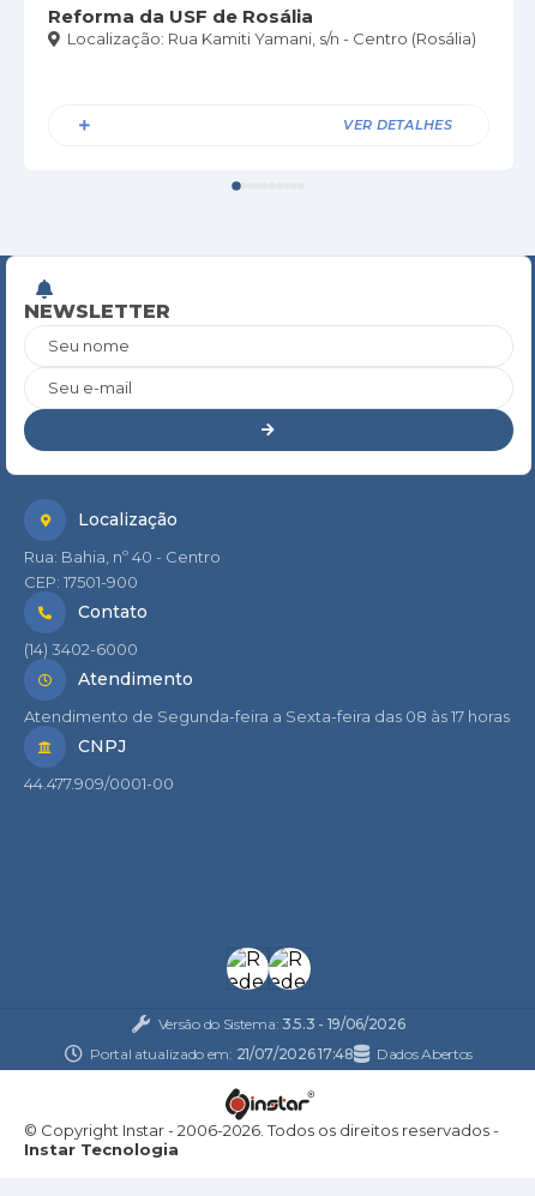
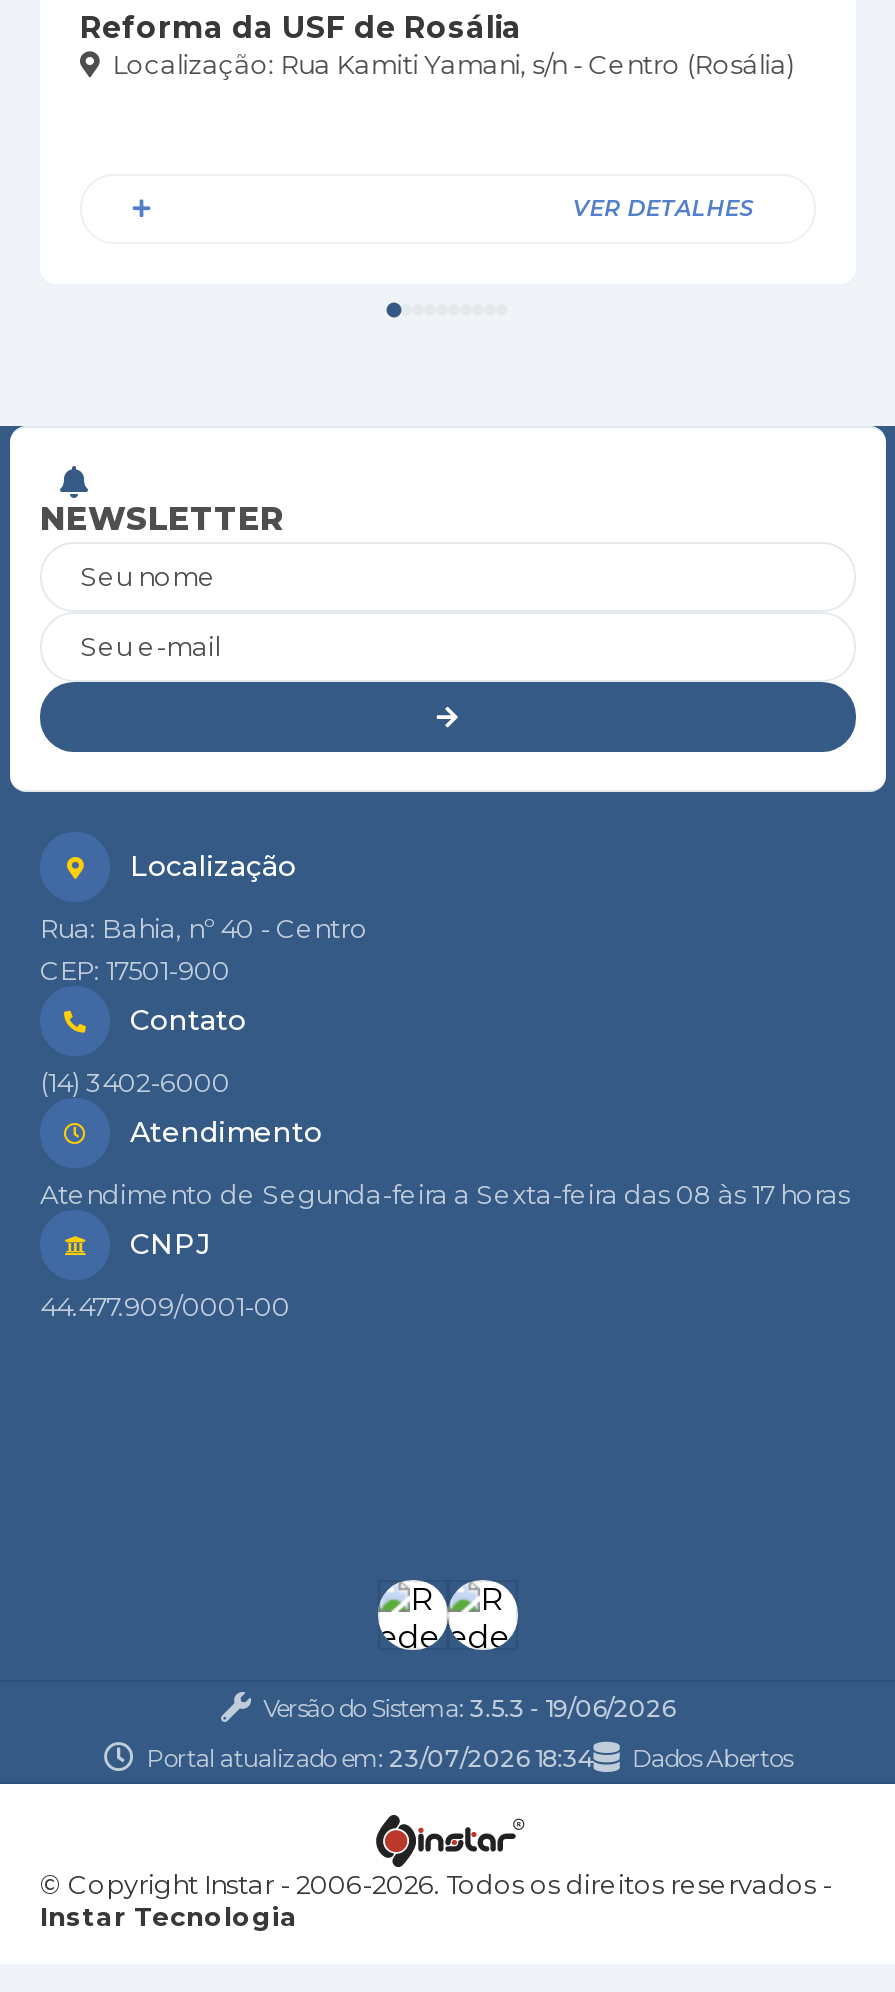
- Portal atualizado em: 21/07/2026 17:48
+ Portal atualizado em: 23/07/2026 18:34
